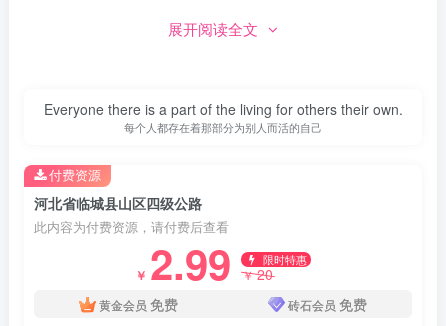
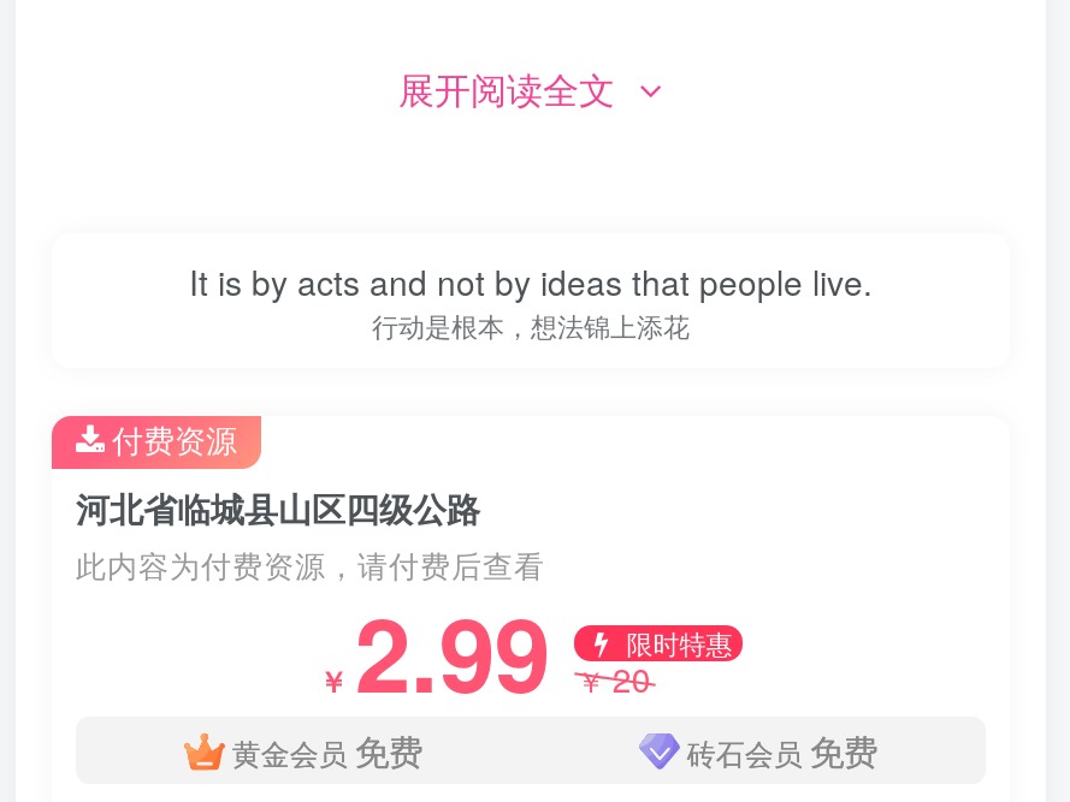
- Everyone there is a part of the living for others their own.
- 每个人都存在着那部分为别人而活的自己
+ It is by acts and not by ideas that people live.
+ 行动是根本，想法锦上添花
